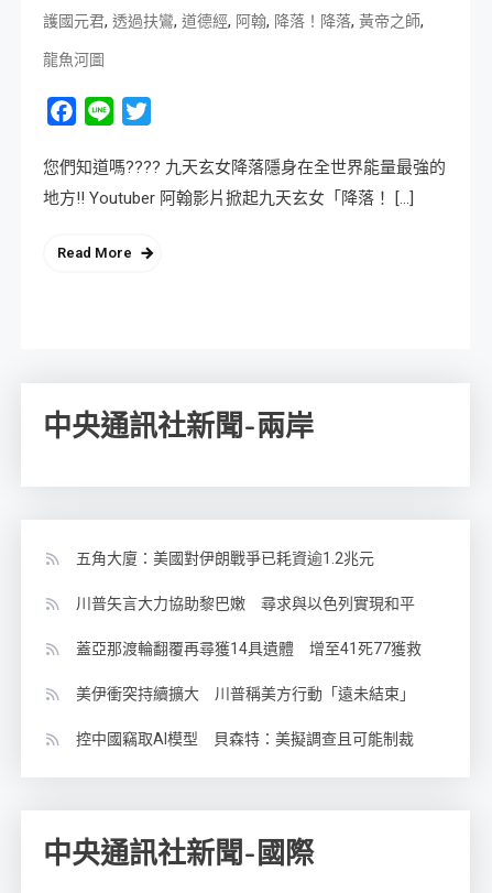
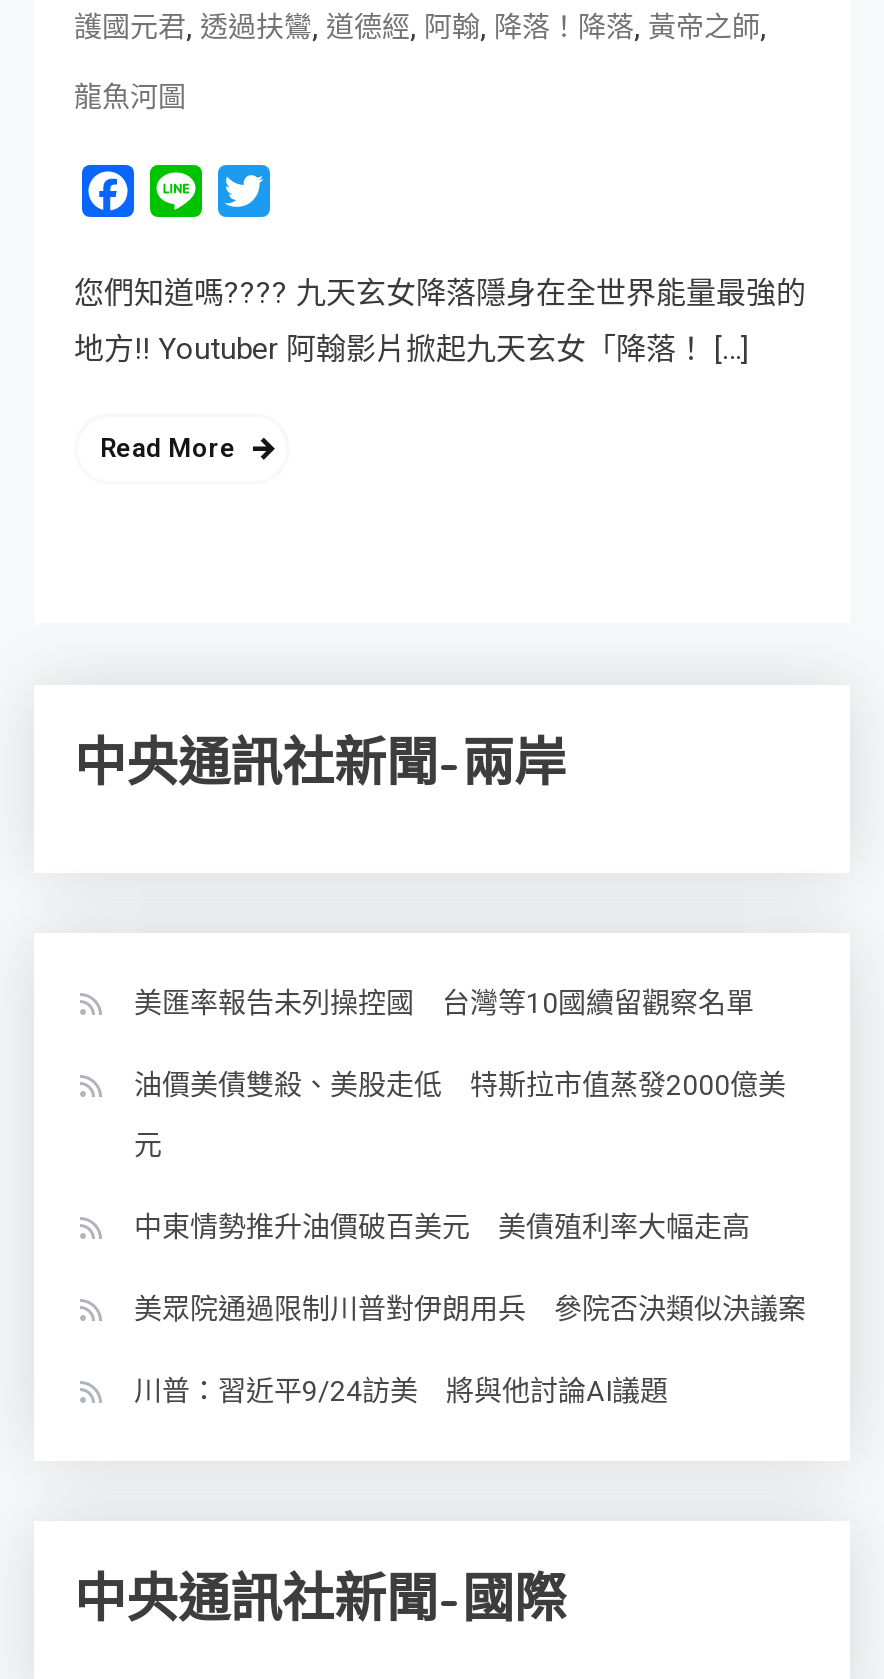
- 五角大廈：美國對伊朗戰爭已耗資逾1.2兆元
- 川普矢言大力協助黎巴嫩 尋求與以色列實現和平
- 蓋亞那渡輪翻覆再尋獲14具遺體 增至41死77獲救
- 美伊衝突持續擴大 川普稱美方行動「遠未結束」
- 控中國竊取AI模型 貝森特：美擬調查且可能制裁
+ 美匯率報告未列操控國 台灣等10國續留觀察名單
+ 油價美債雙殺、美股走低 特斯拉市值蒸發2000億美
+ 元
+ 中東情勢推升油價破百美元 美債殖利率大幅走高
+ 美眾院通過限制川普對伊朗用兵 參院否決類似決議案
+ 川普：習近平9/24訪美 將與他討論AI議題
